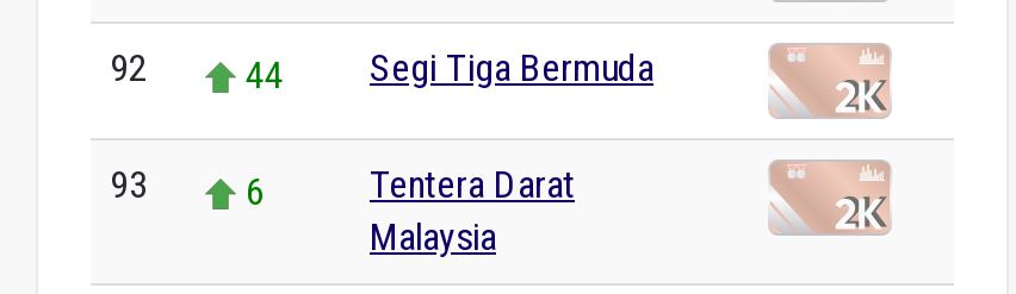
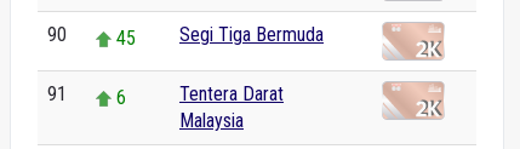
- 92
+ 90

- 44
+ 45

- 93 6
+ 91 6
